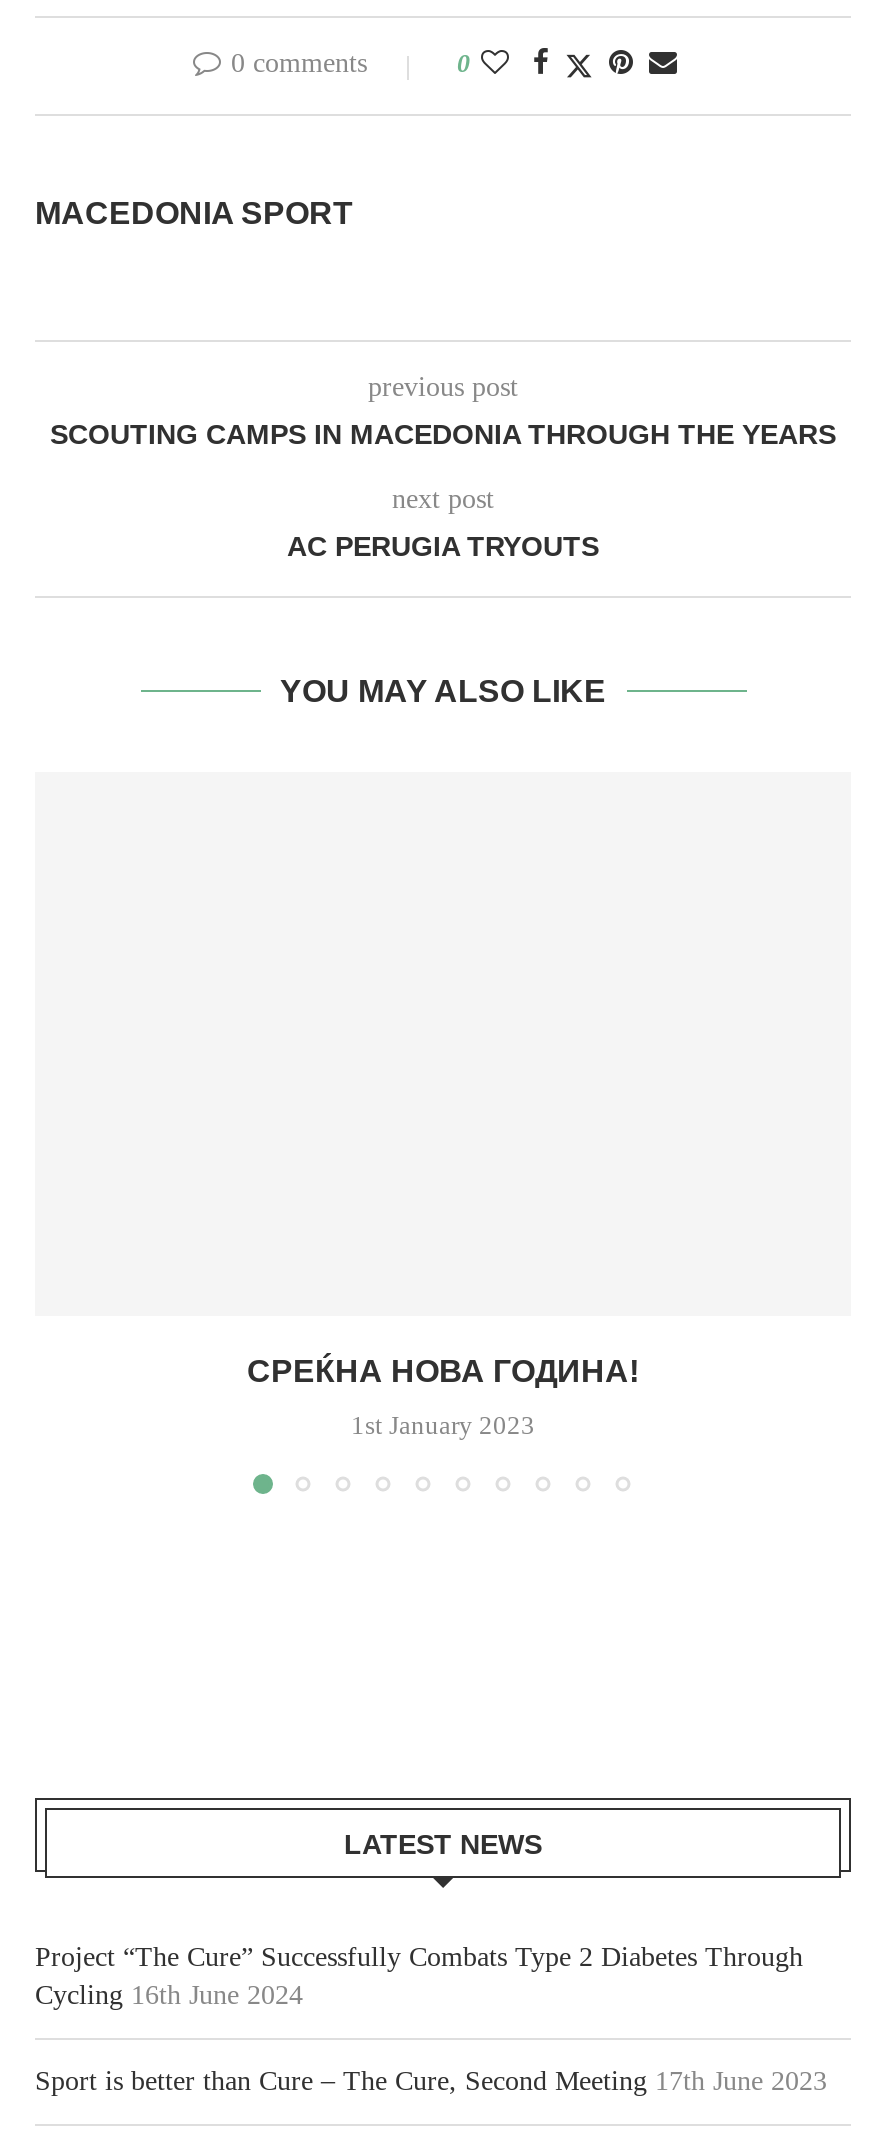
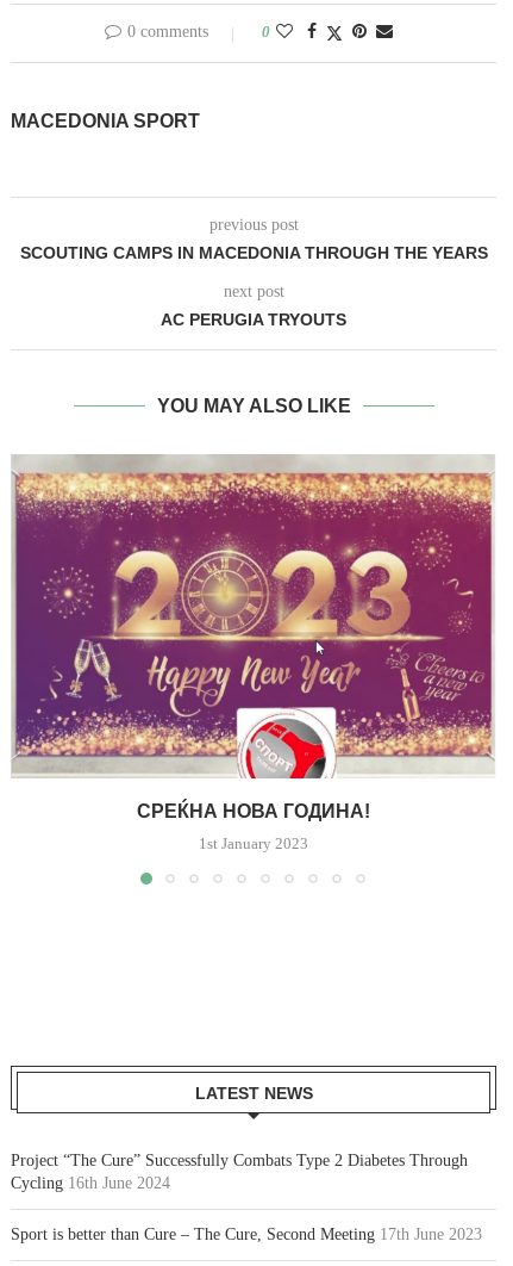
+ [image]
